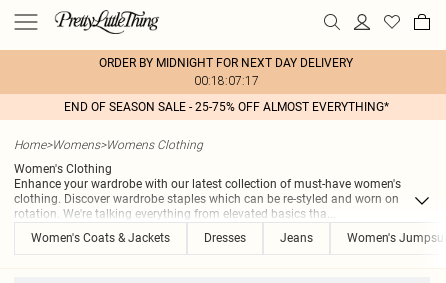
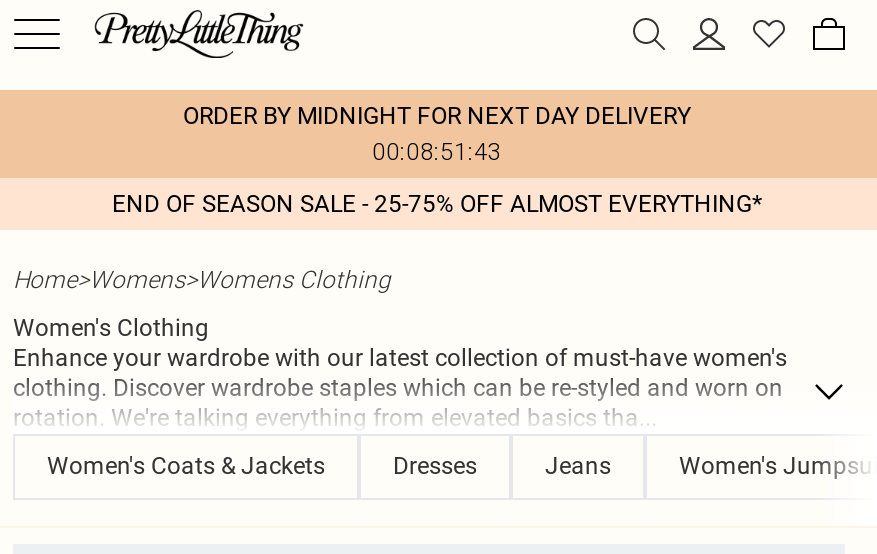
- 00:18:07:17
+ 00:08:51:43
